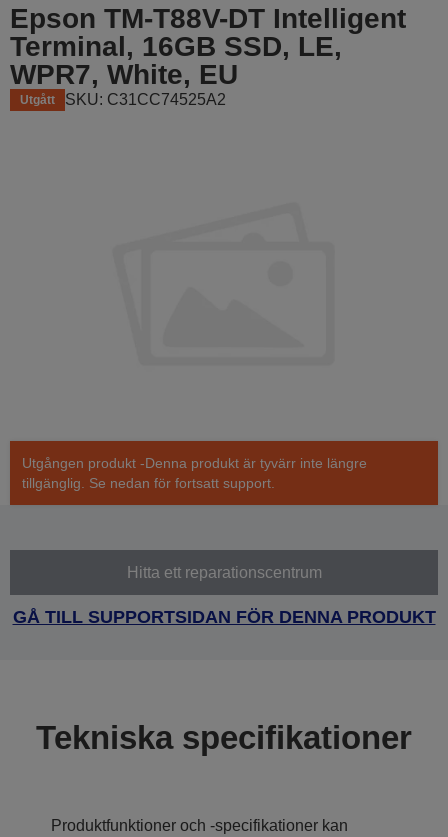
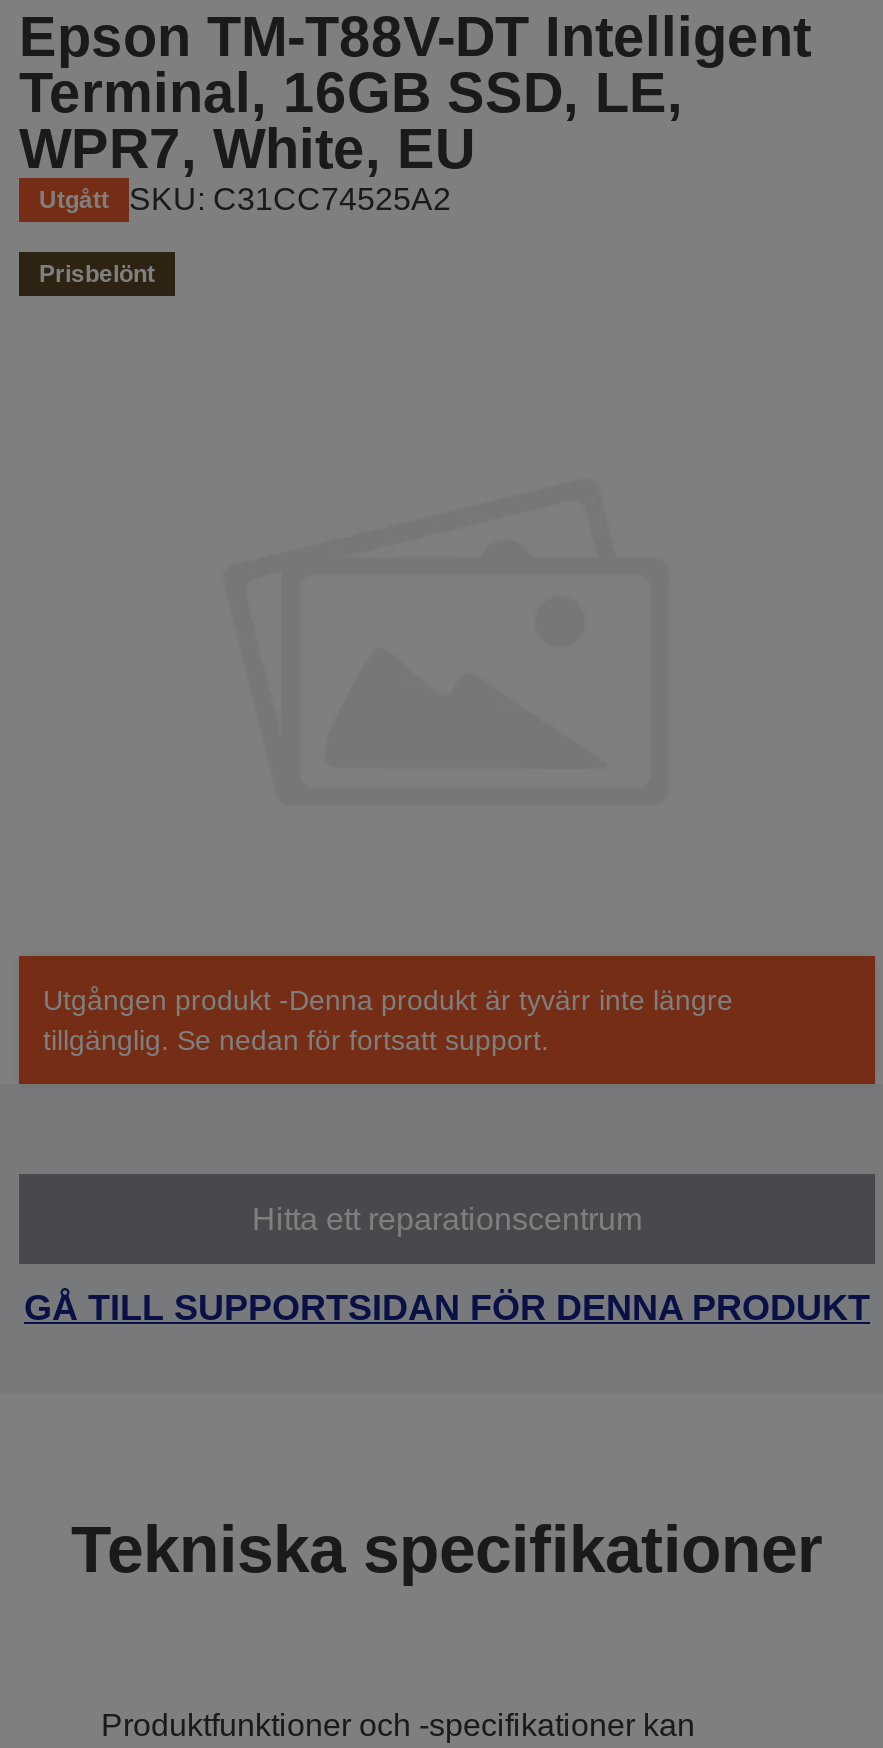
+ Prisbelönt
